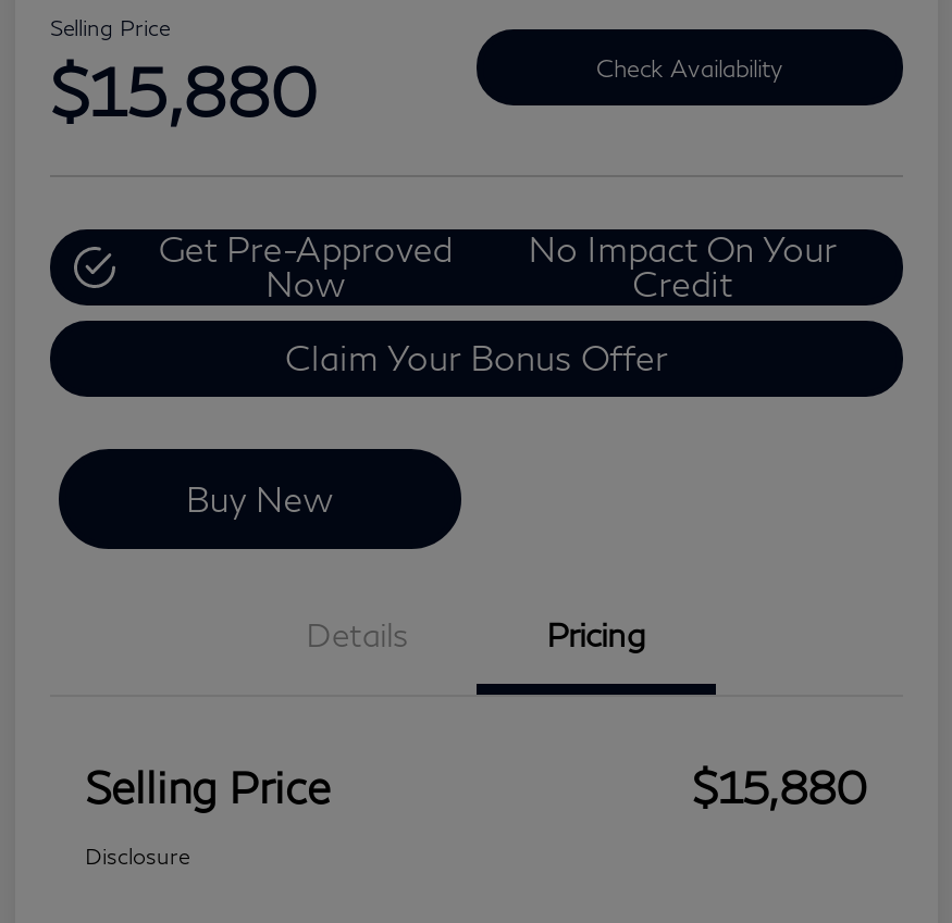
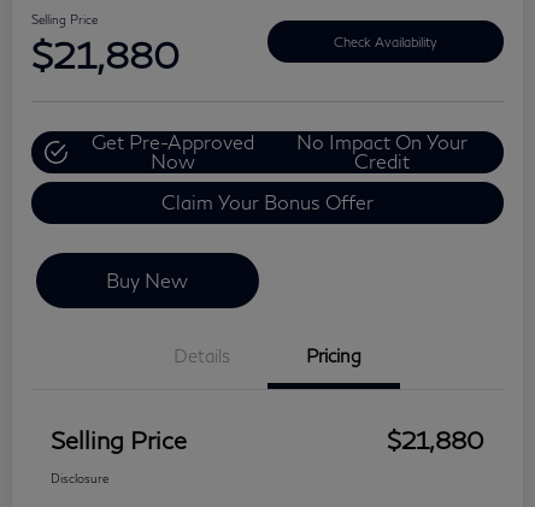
- $15,880
+ $21,880

- $15,880
+ $21,880
